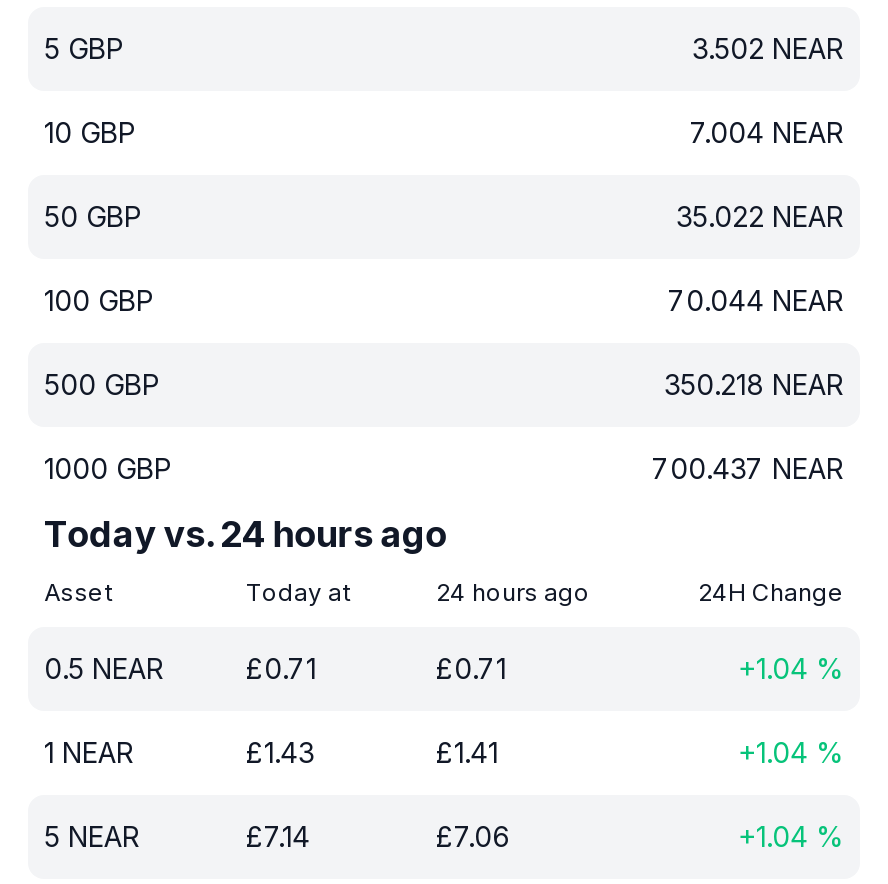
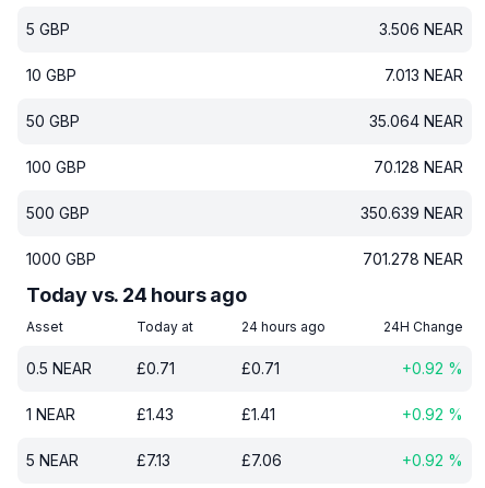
- 3.502 NEAR
+ 3.506 NEAR

- 7.004 NEAR
+ 7.013 NEAR

- 35.022 NEAR
+ 35.064 NEAR

- 70.044 NEAR
+ 70.128 NEAR

- 350.218 NEAR
+ 350.639 NEAR

- 700.437 NEAR
+ 701.278 NEAR

- +1.04%
+ +0.92%

- +1.04%
+ +0.92%

- £7.14
+ £7.13

- +1.04%
+ +0.92%
